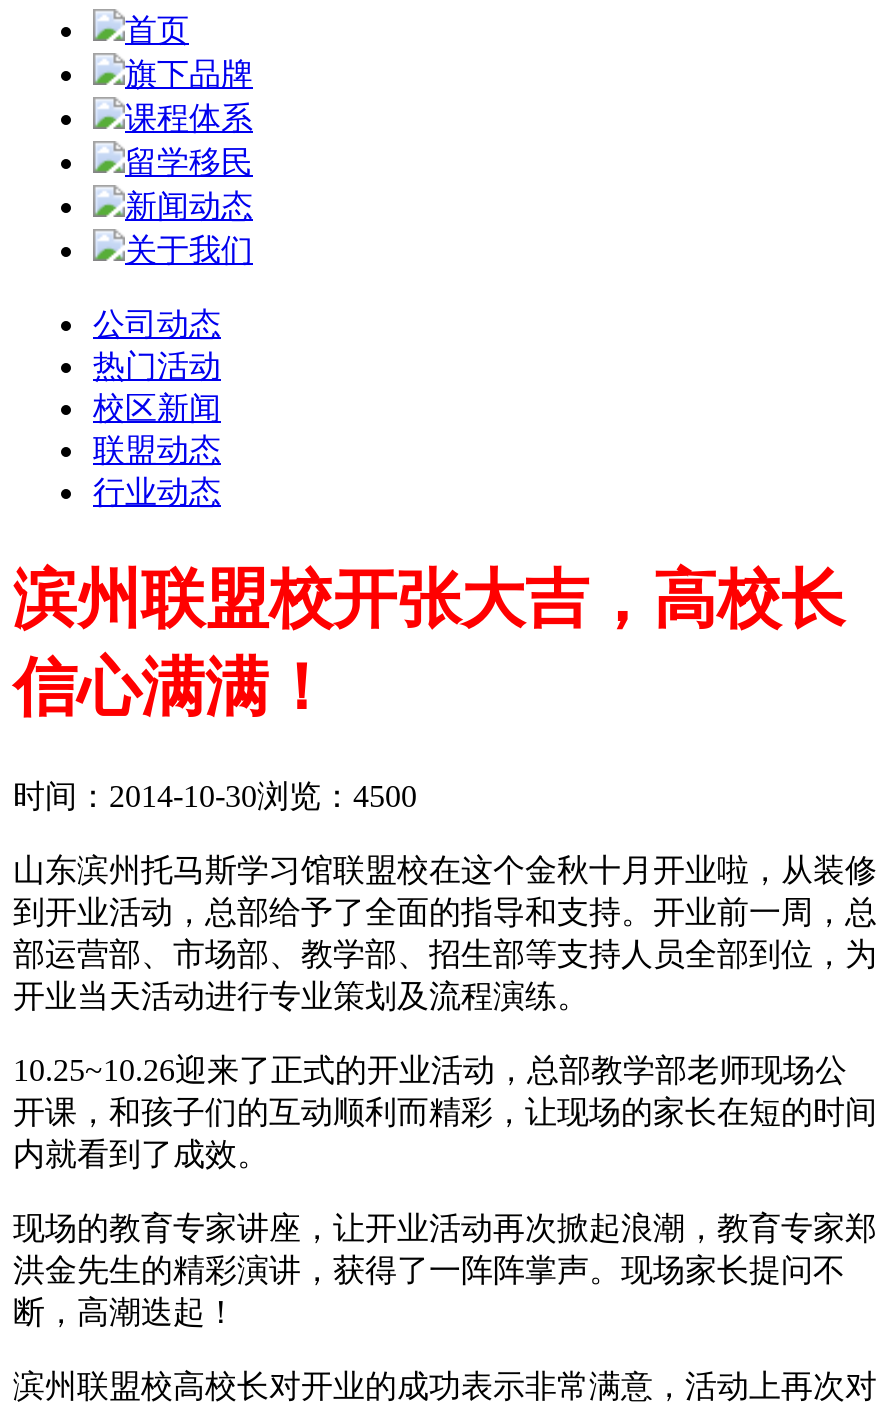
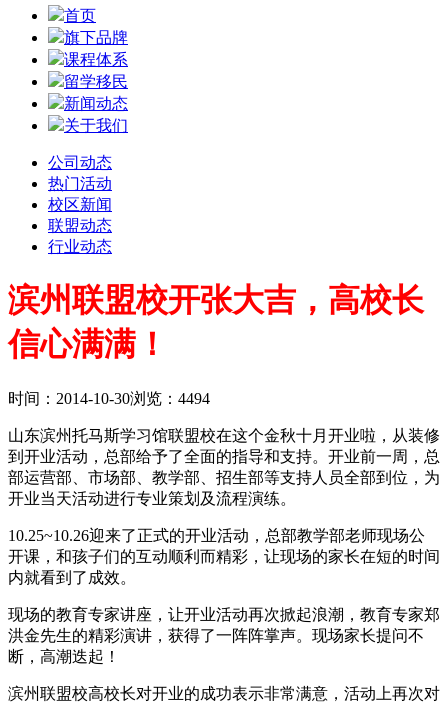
- 时间：2014-10-30浏览：4500
+ 时间：2014-10-30浏览：4494
